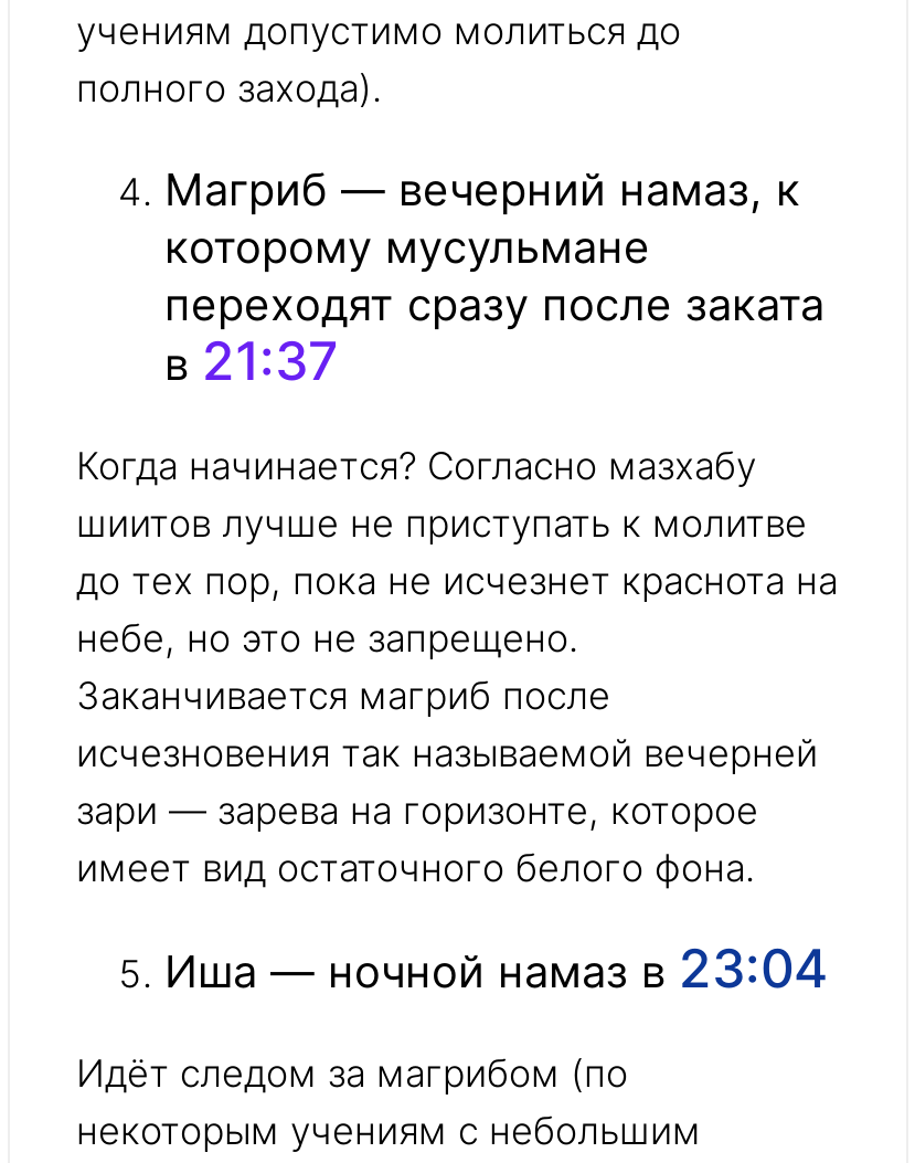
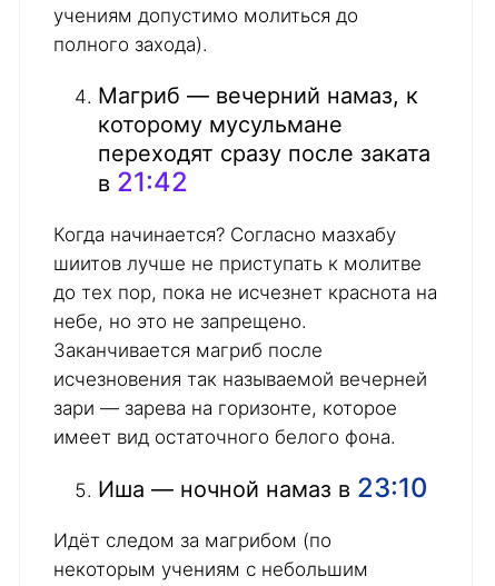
- в 21:37
+ в 21:42

- Иша — ночной намаз в 23:04
+ Иша — ночной намаз в 23:10
